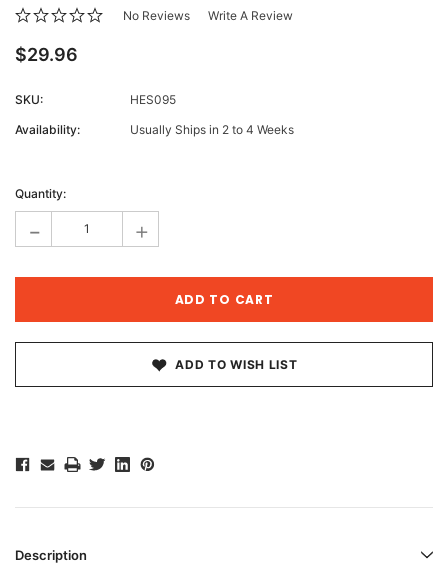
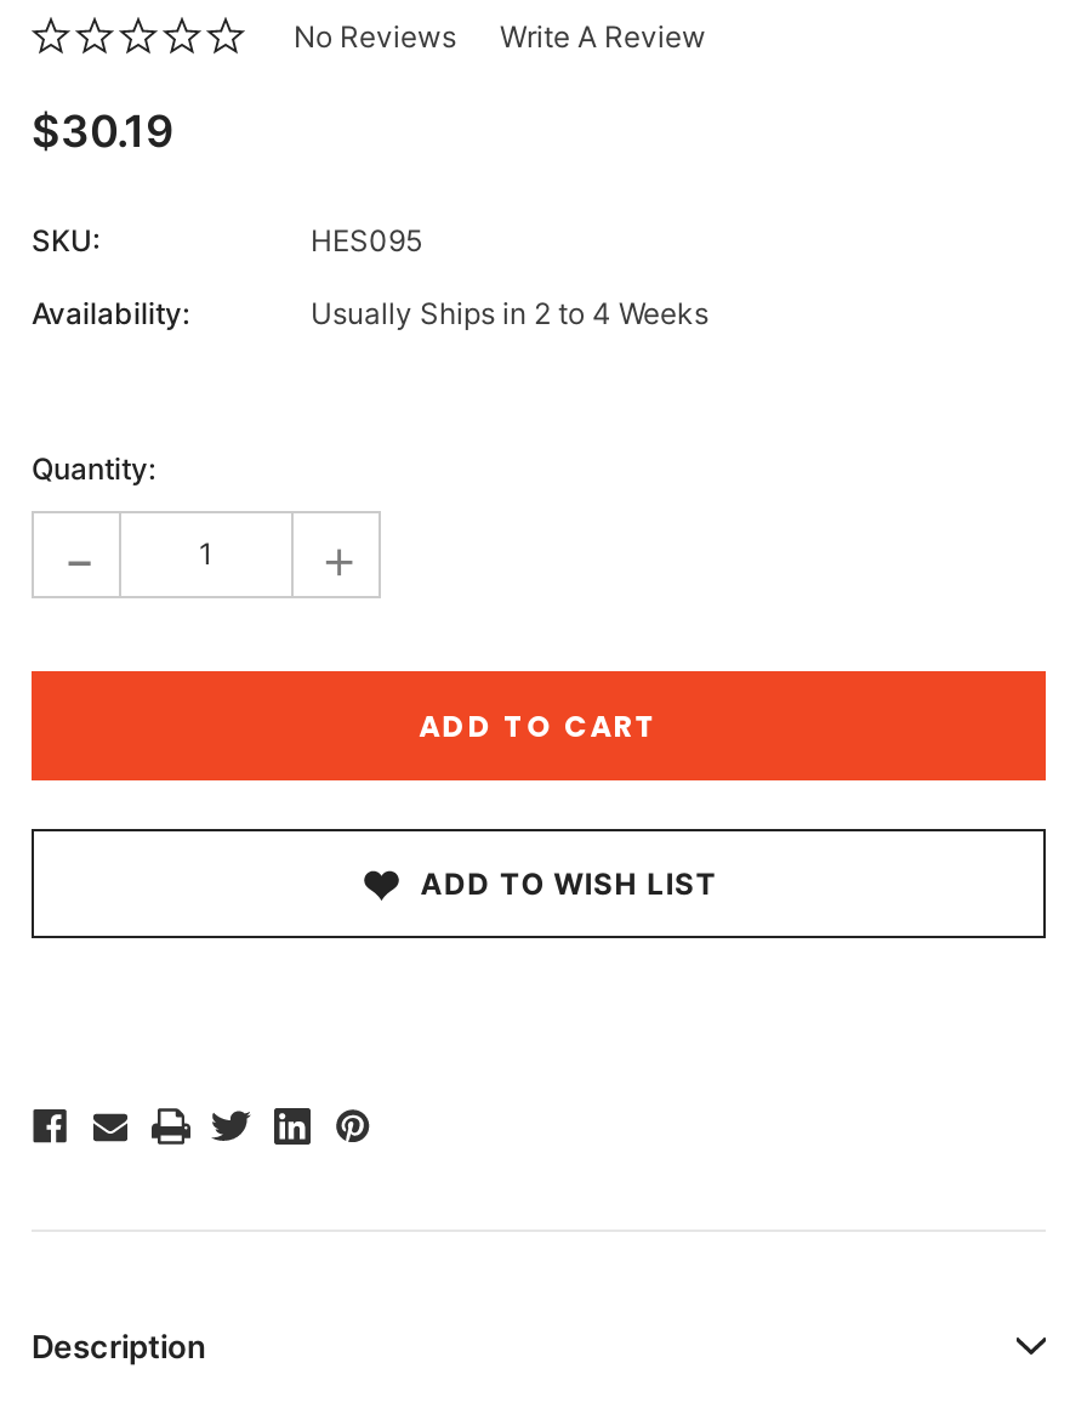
- $29.96
+ $30.19
